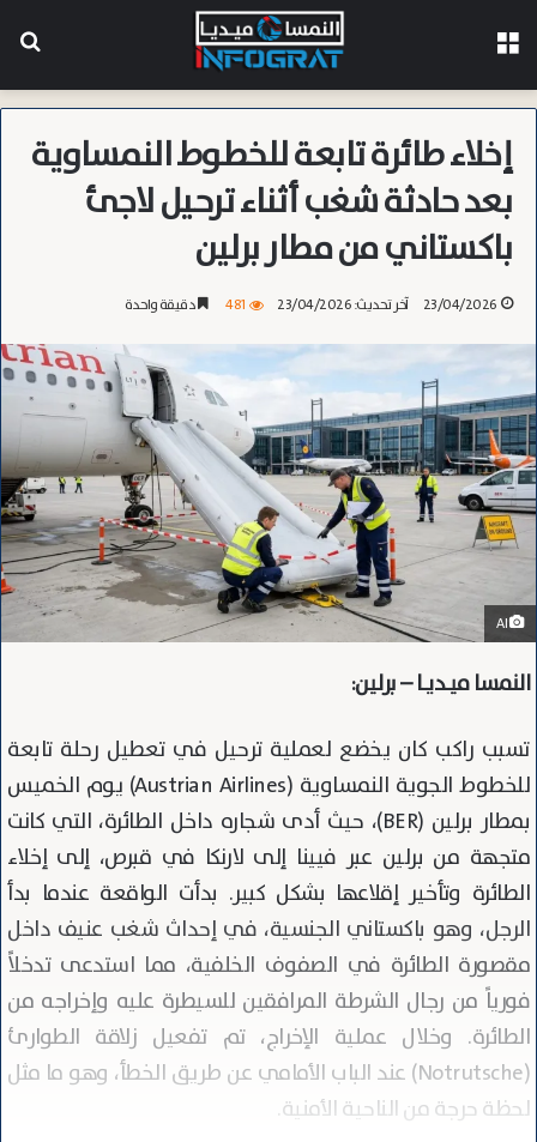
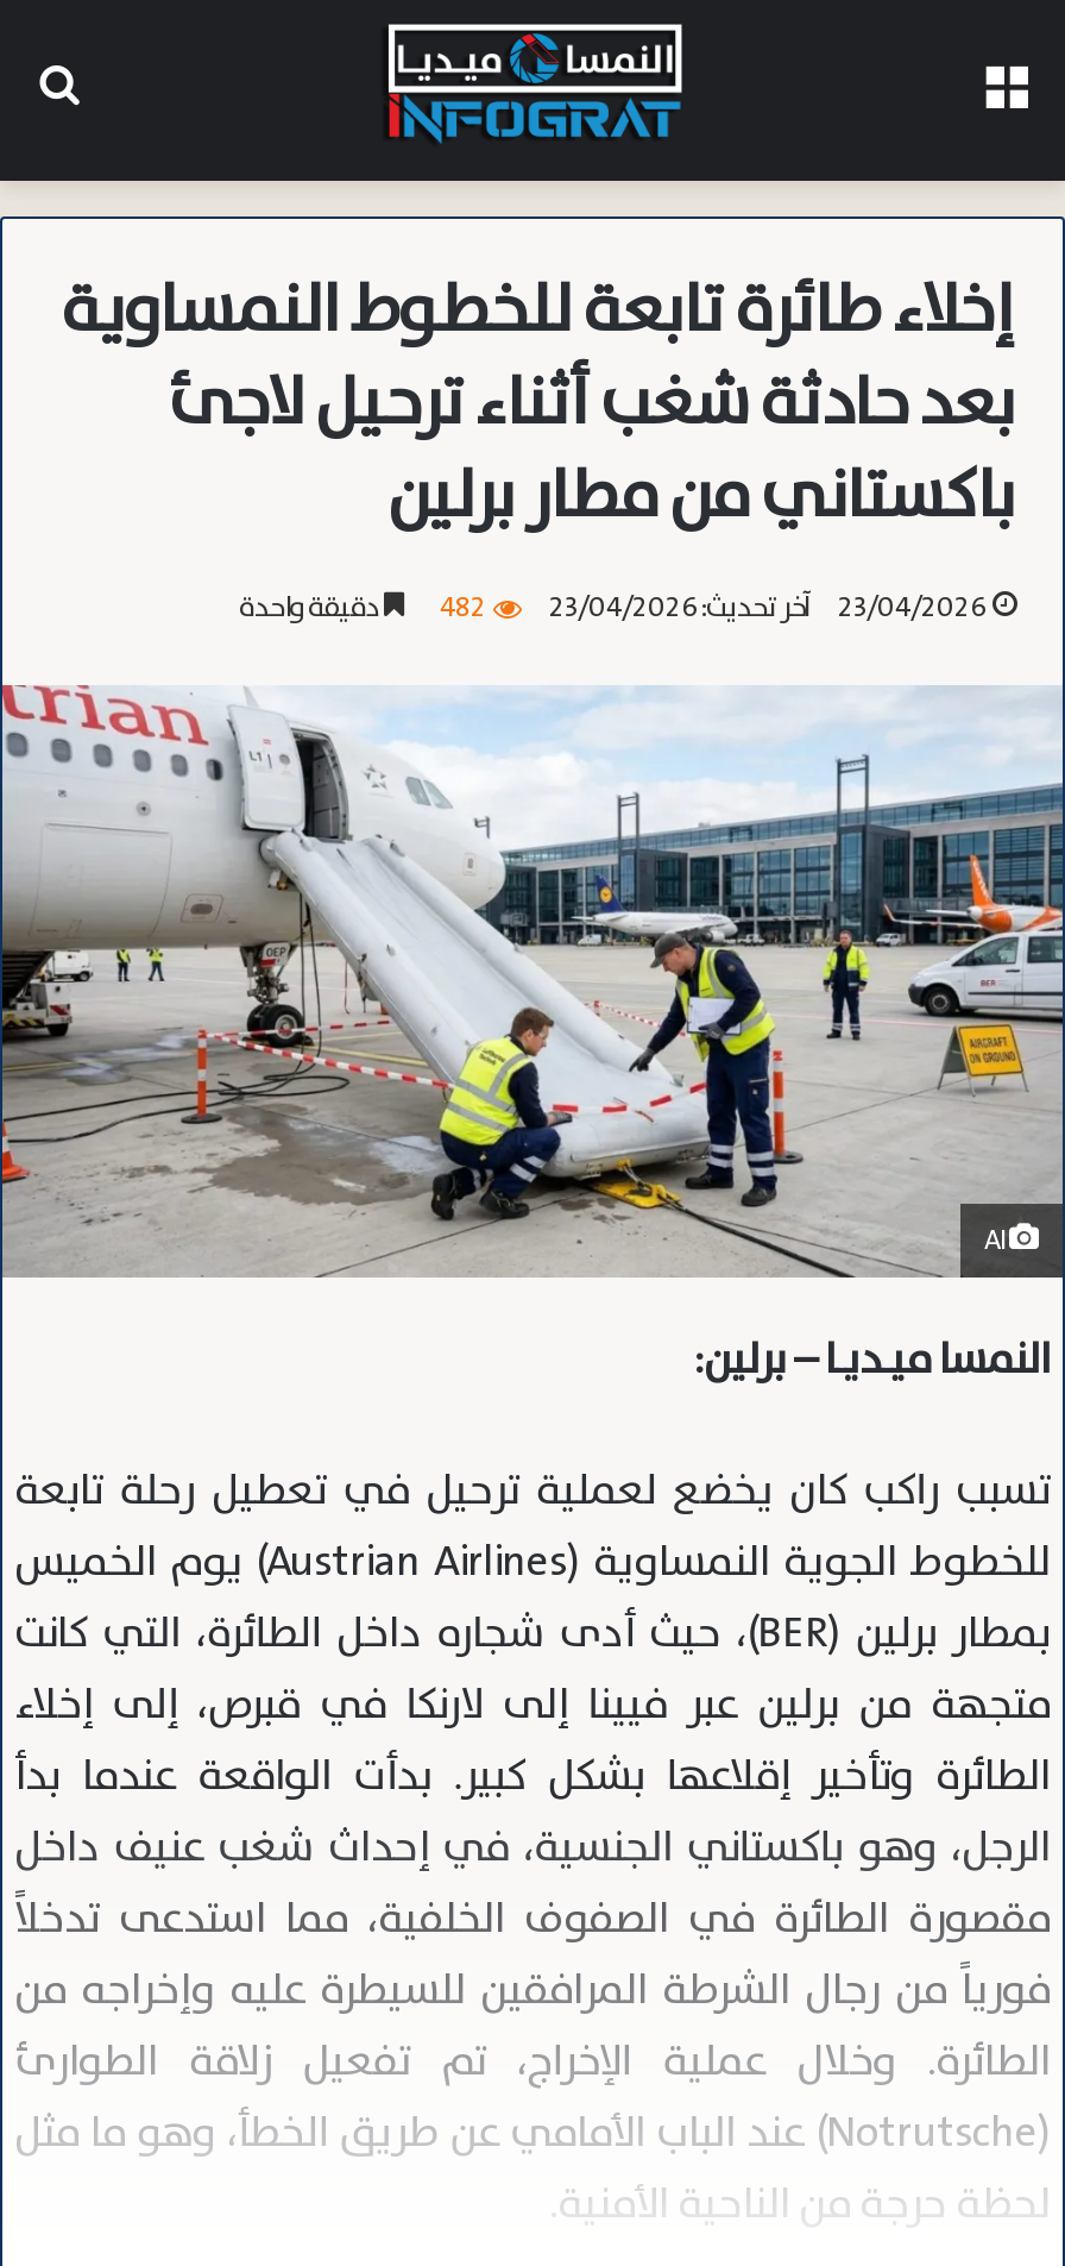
- 481 دقيقة واحدة
+ 482 دقيقة واحدة
